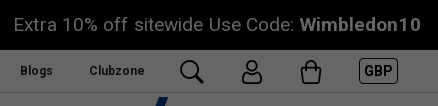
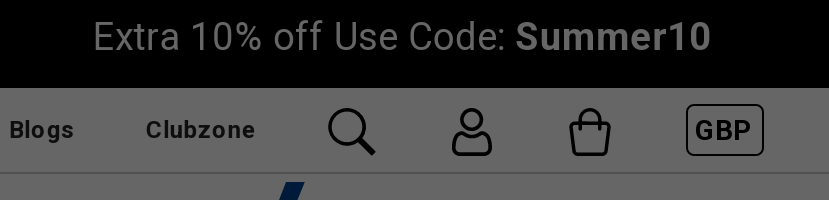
- Extra 10% off sitewide Use Code: Wimbledon10
+ Extra 10% off Use Code: Summer10
